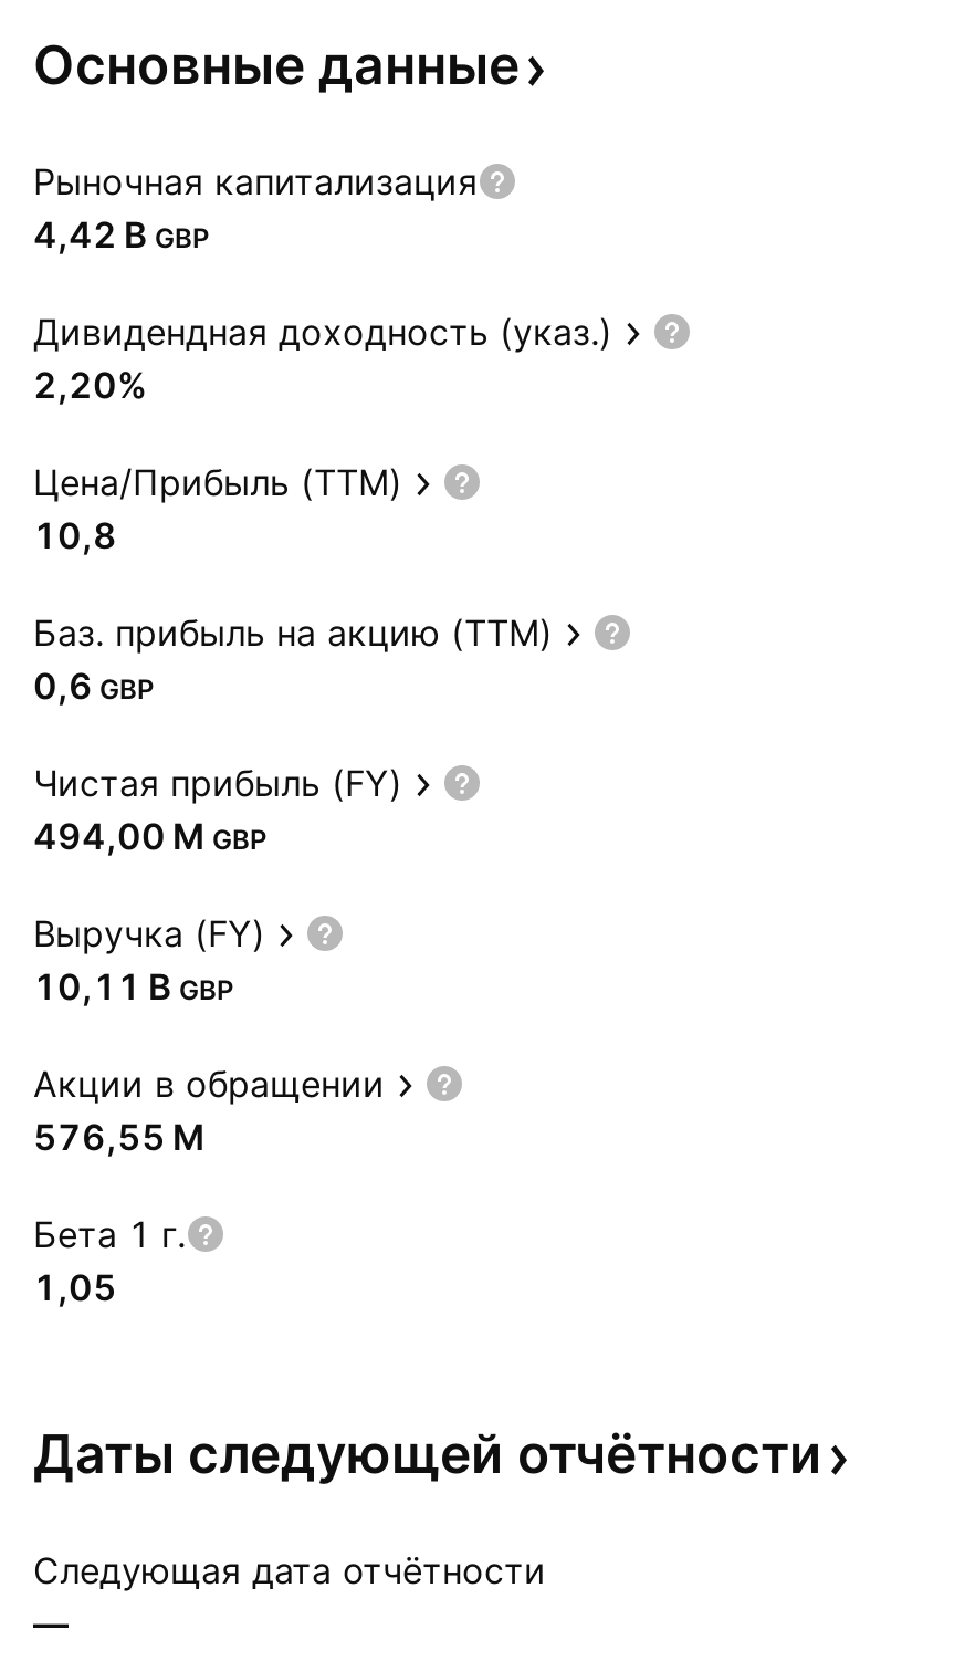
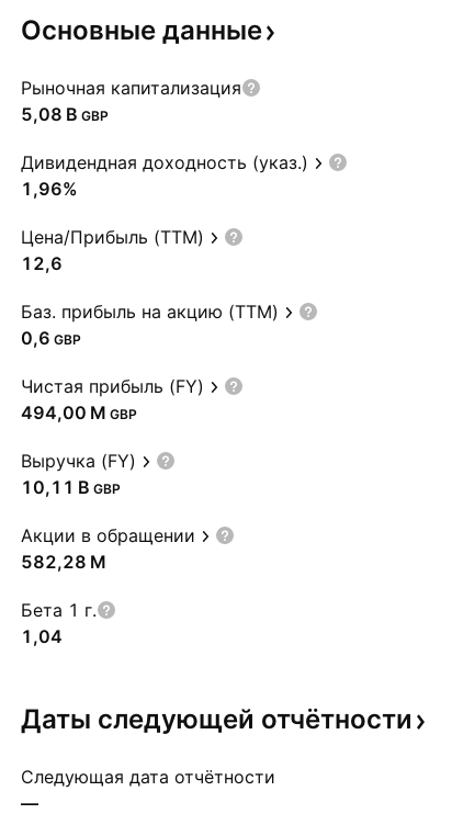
- 4,42 B GBP
+ 5,08 B GBP

- 2,20%
+ 1,96%

- 10,8
+ 12,6

- 576,55 M
+ 582,28 M

- 1,05
+ 1,04
